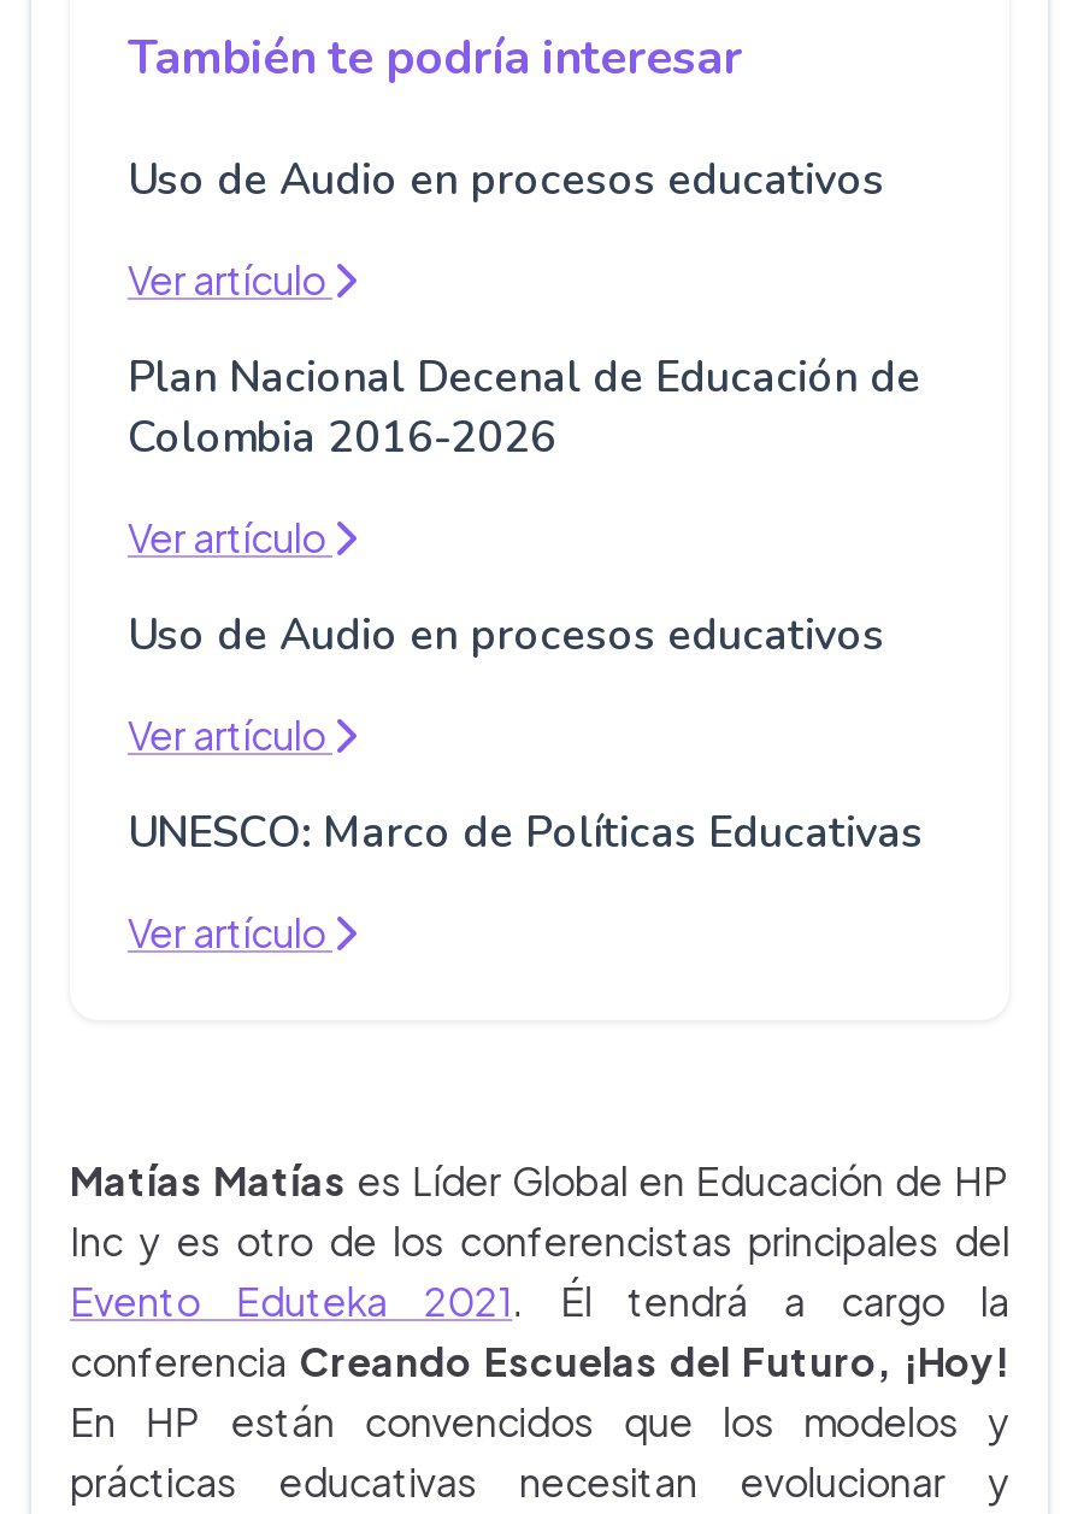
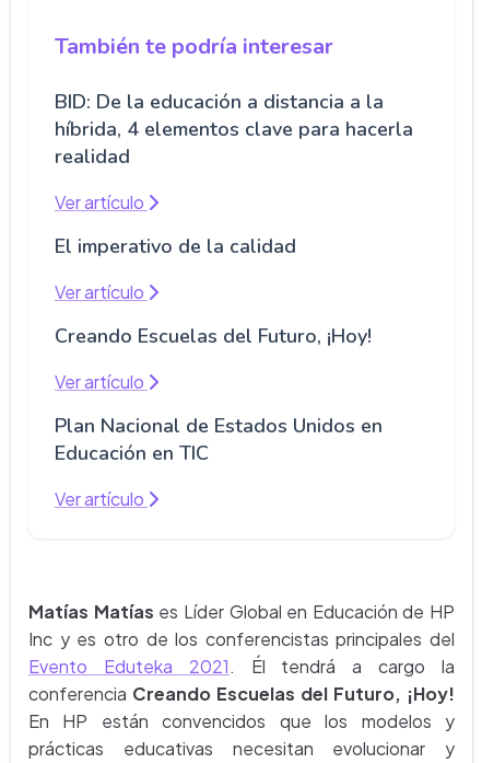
- Uso de Audio en procesos educativos
+ BID: De la educación a distancia a la
+ híbrida, 4 elementos clave para hacerla
+ realidad

- Plan Nacional Decenal de Educación de
- Colombia 2016-2026
+ El imperativo de la calidad

- Uso de Audio en procesos educativos
+ Creando Escuelas del Futuro, ¡Hoy!

- UNESCO: Marco de Políticas Educativas
+ Plan Nacional de Estados Unidos en
+ Educación en TIC
